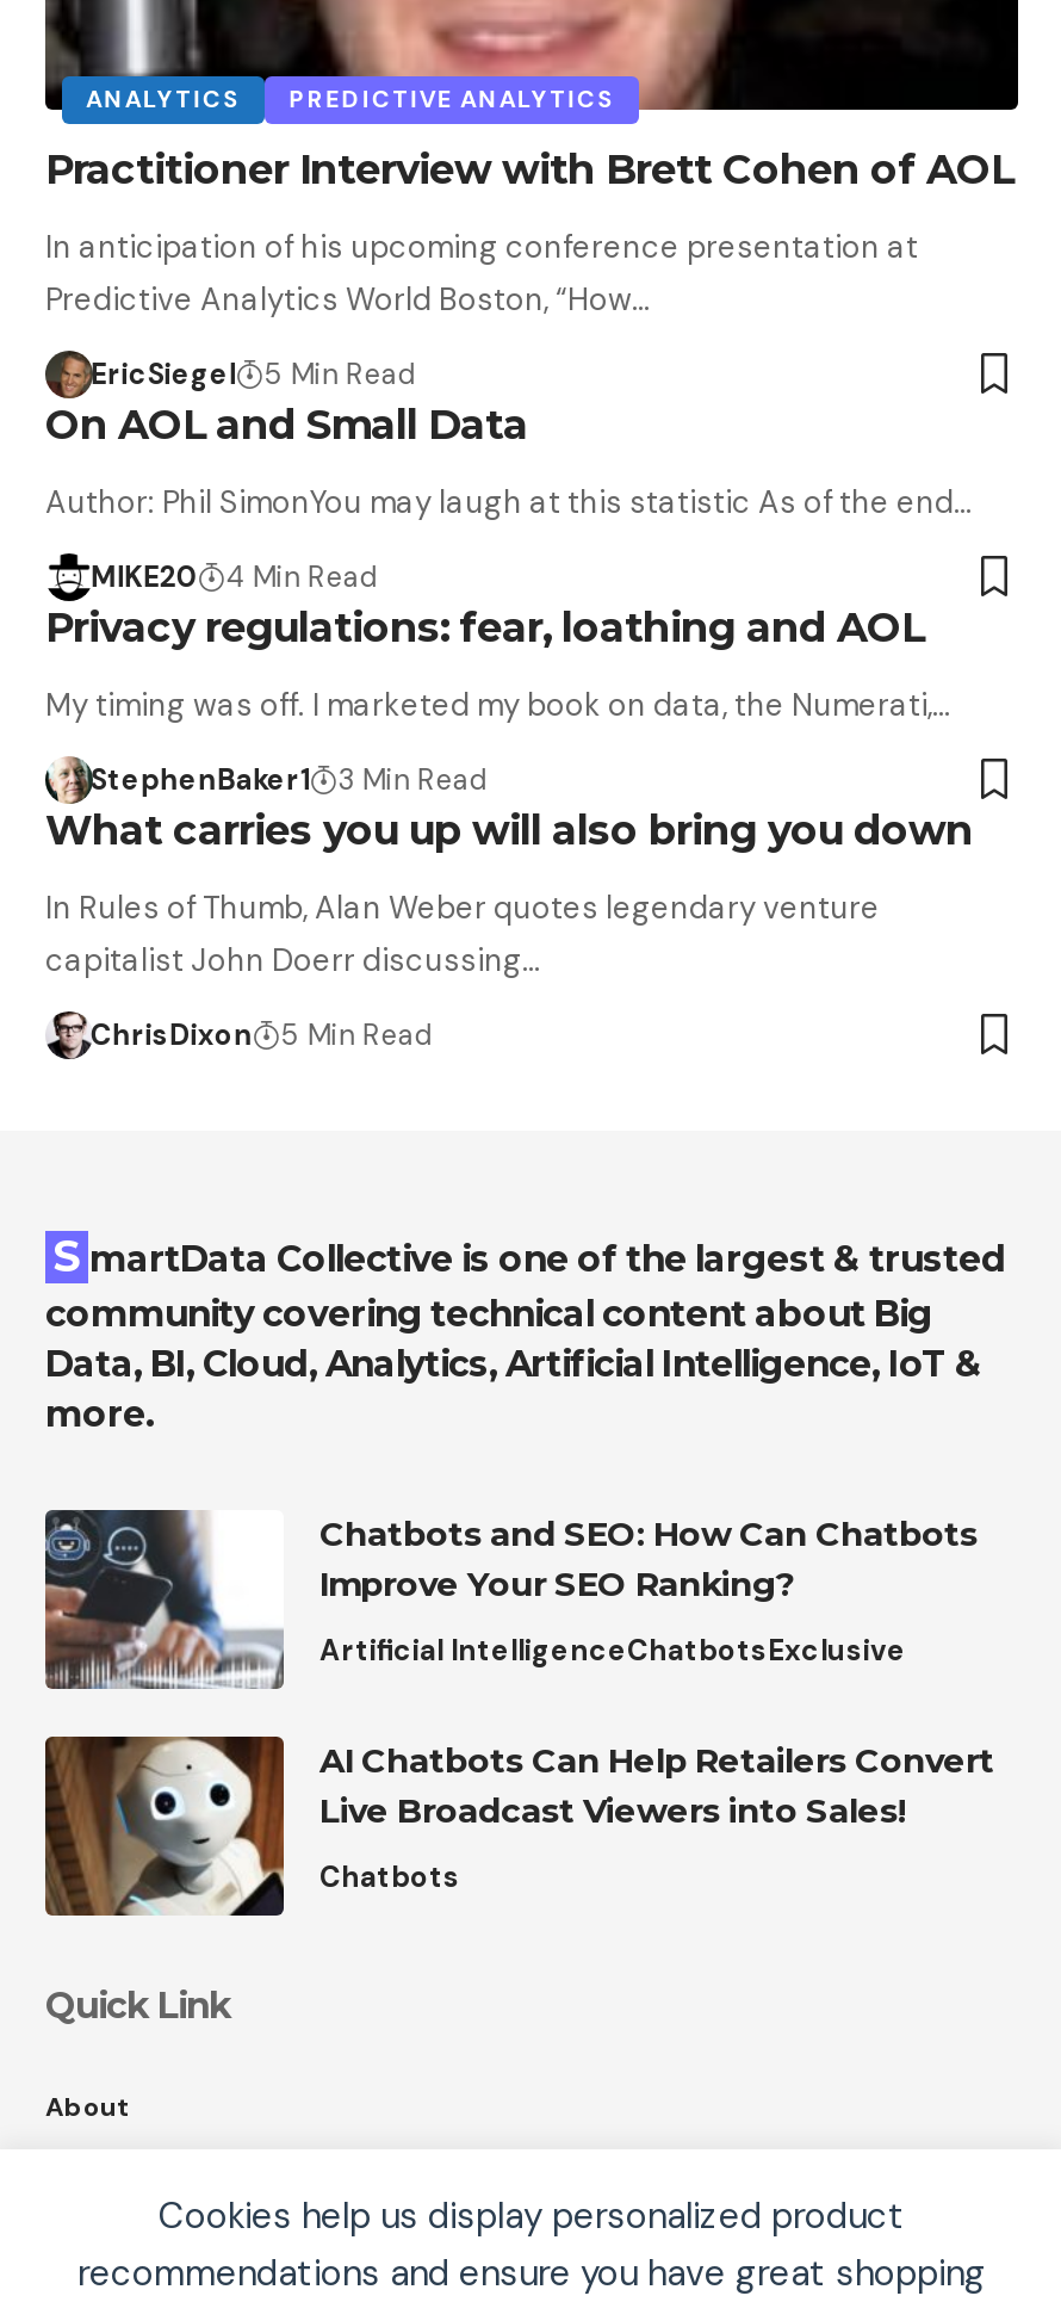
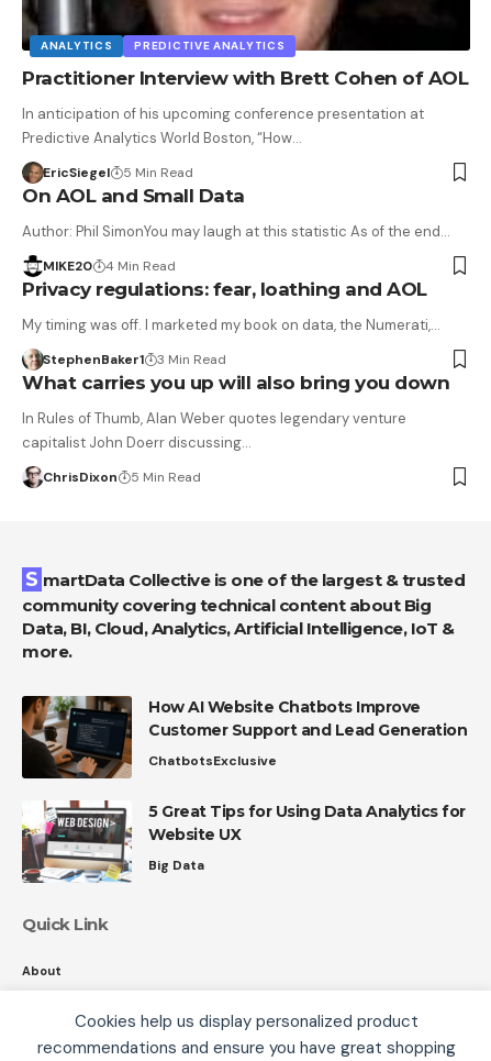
- [image]
- Chatbots and SEO: How Can Chatbots
- Improve Your SEO Ranking?
+ [image]
+ How AI Website Chatbots Improve
+ Customer Support and Lead Generation

- Artificial IntelligenceChatbotsExclusive
+ ChatbotsExclusive

- [image]
- AI Chatbots Can Help Retailers Convert
- Live Broadcast Viewers into Sales!
+ [image]
+ 5 Great Tips for Using Data Analytics for
+ Website UX

- Chatbots
+ Big Data
